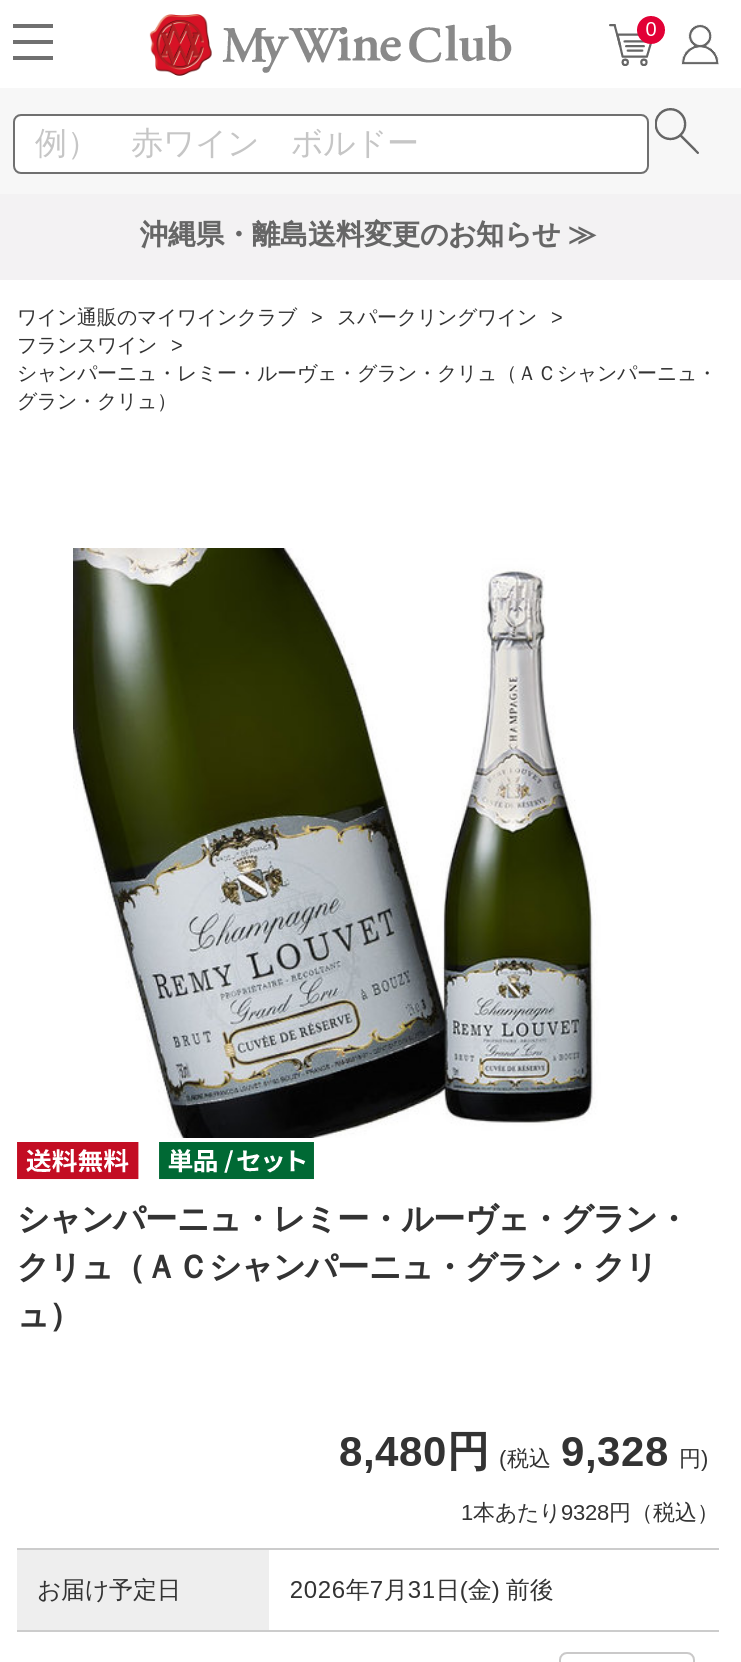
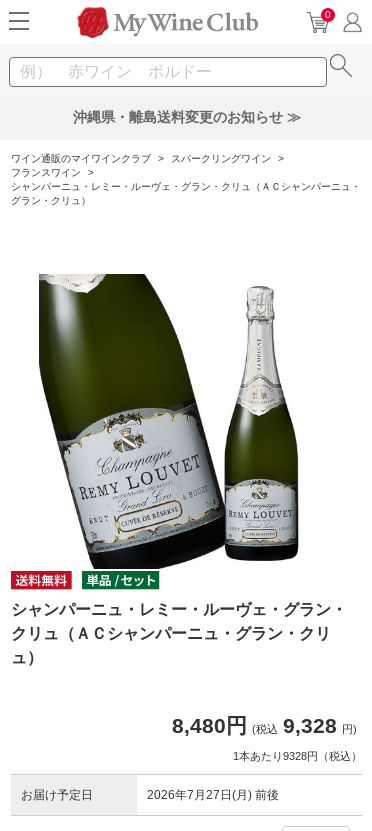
- 2026年7月31日(金) 前後
+ 2026年7月27日(月) 前後
